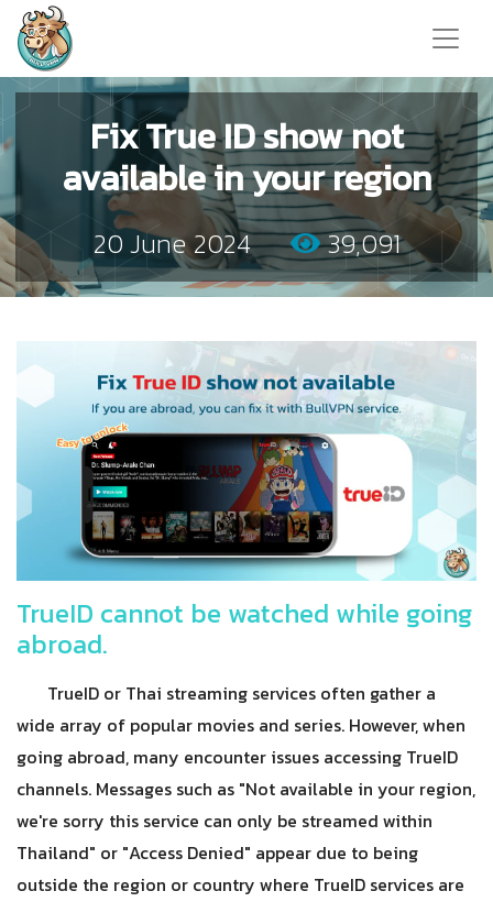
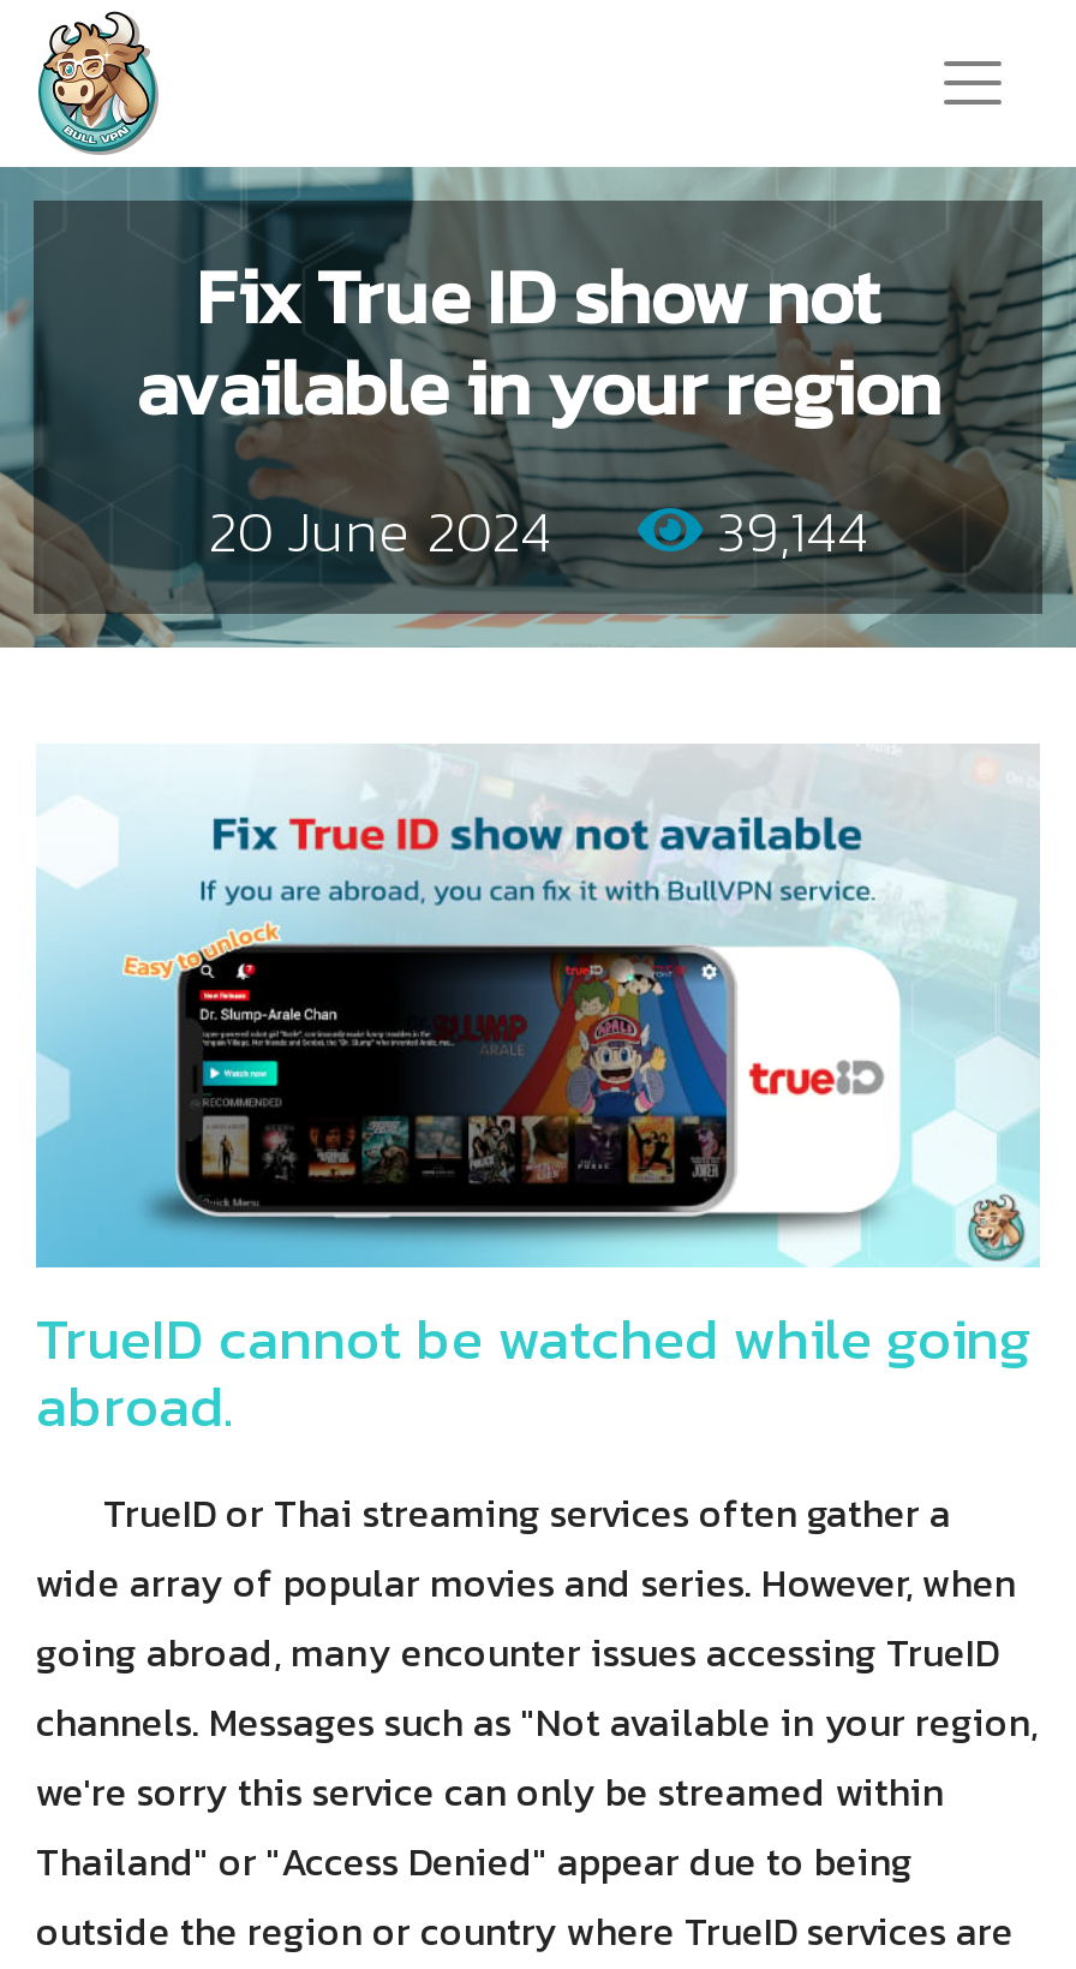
- 20 June 2024 39,091
+ 20 June 2024 39,144
